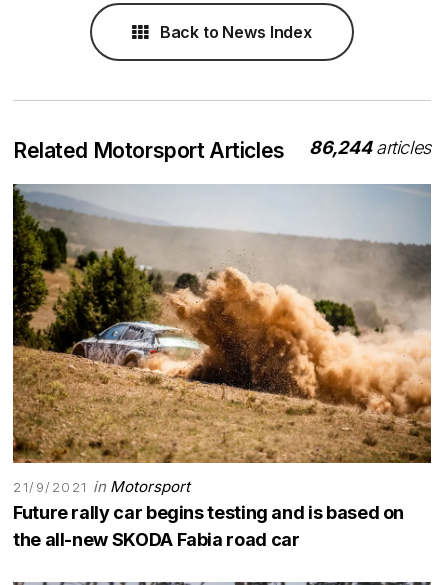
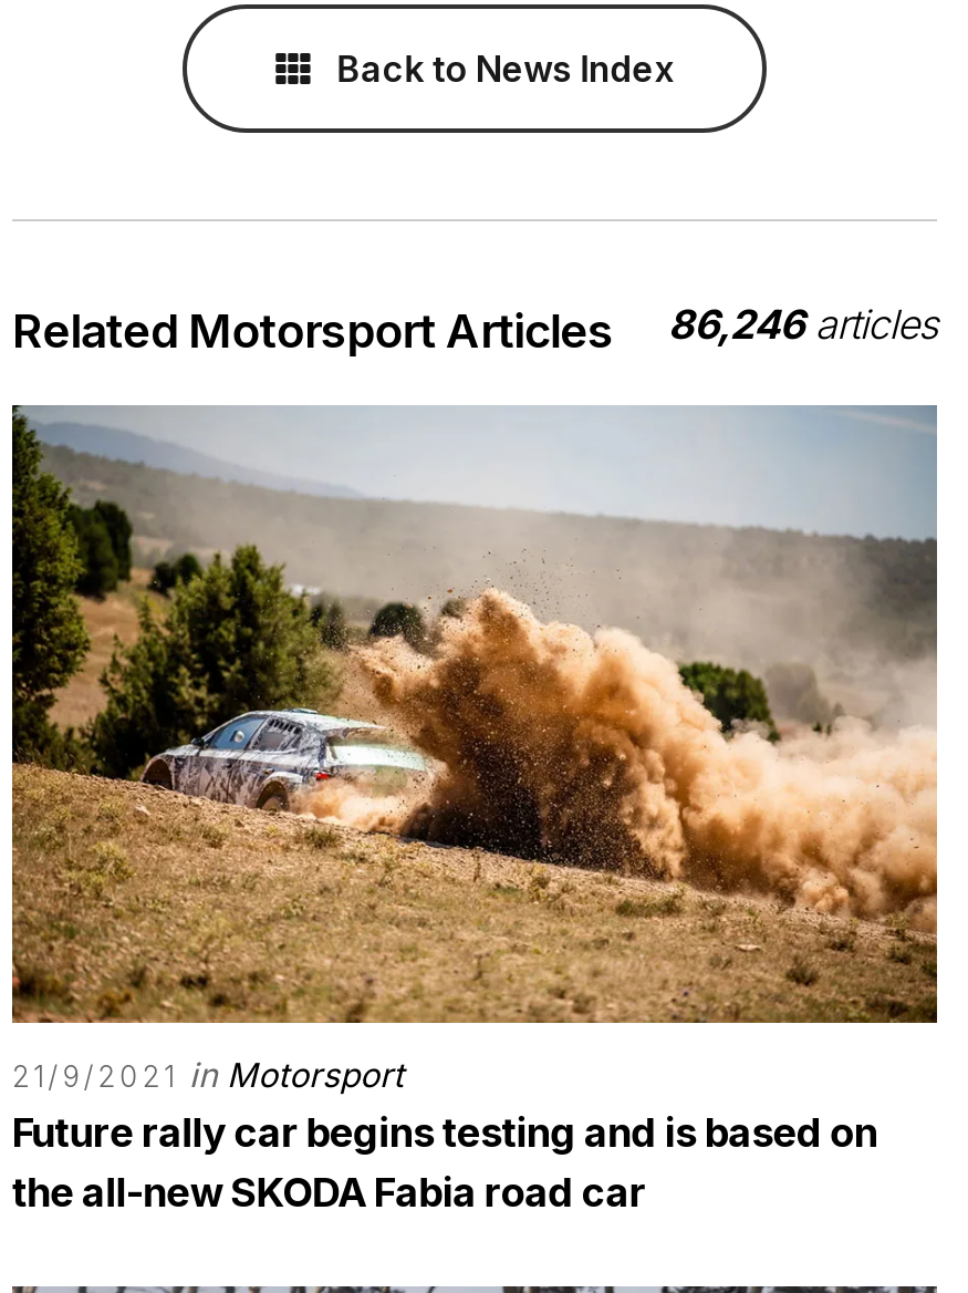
- Related Motorsport Articles 86,244 articles
+ Related Motorsport Articles 86,246 articles
